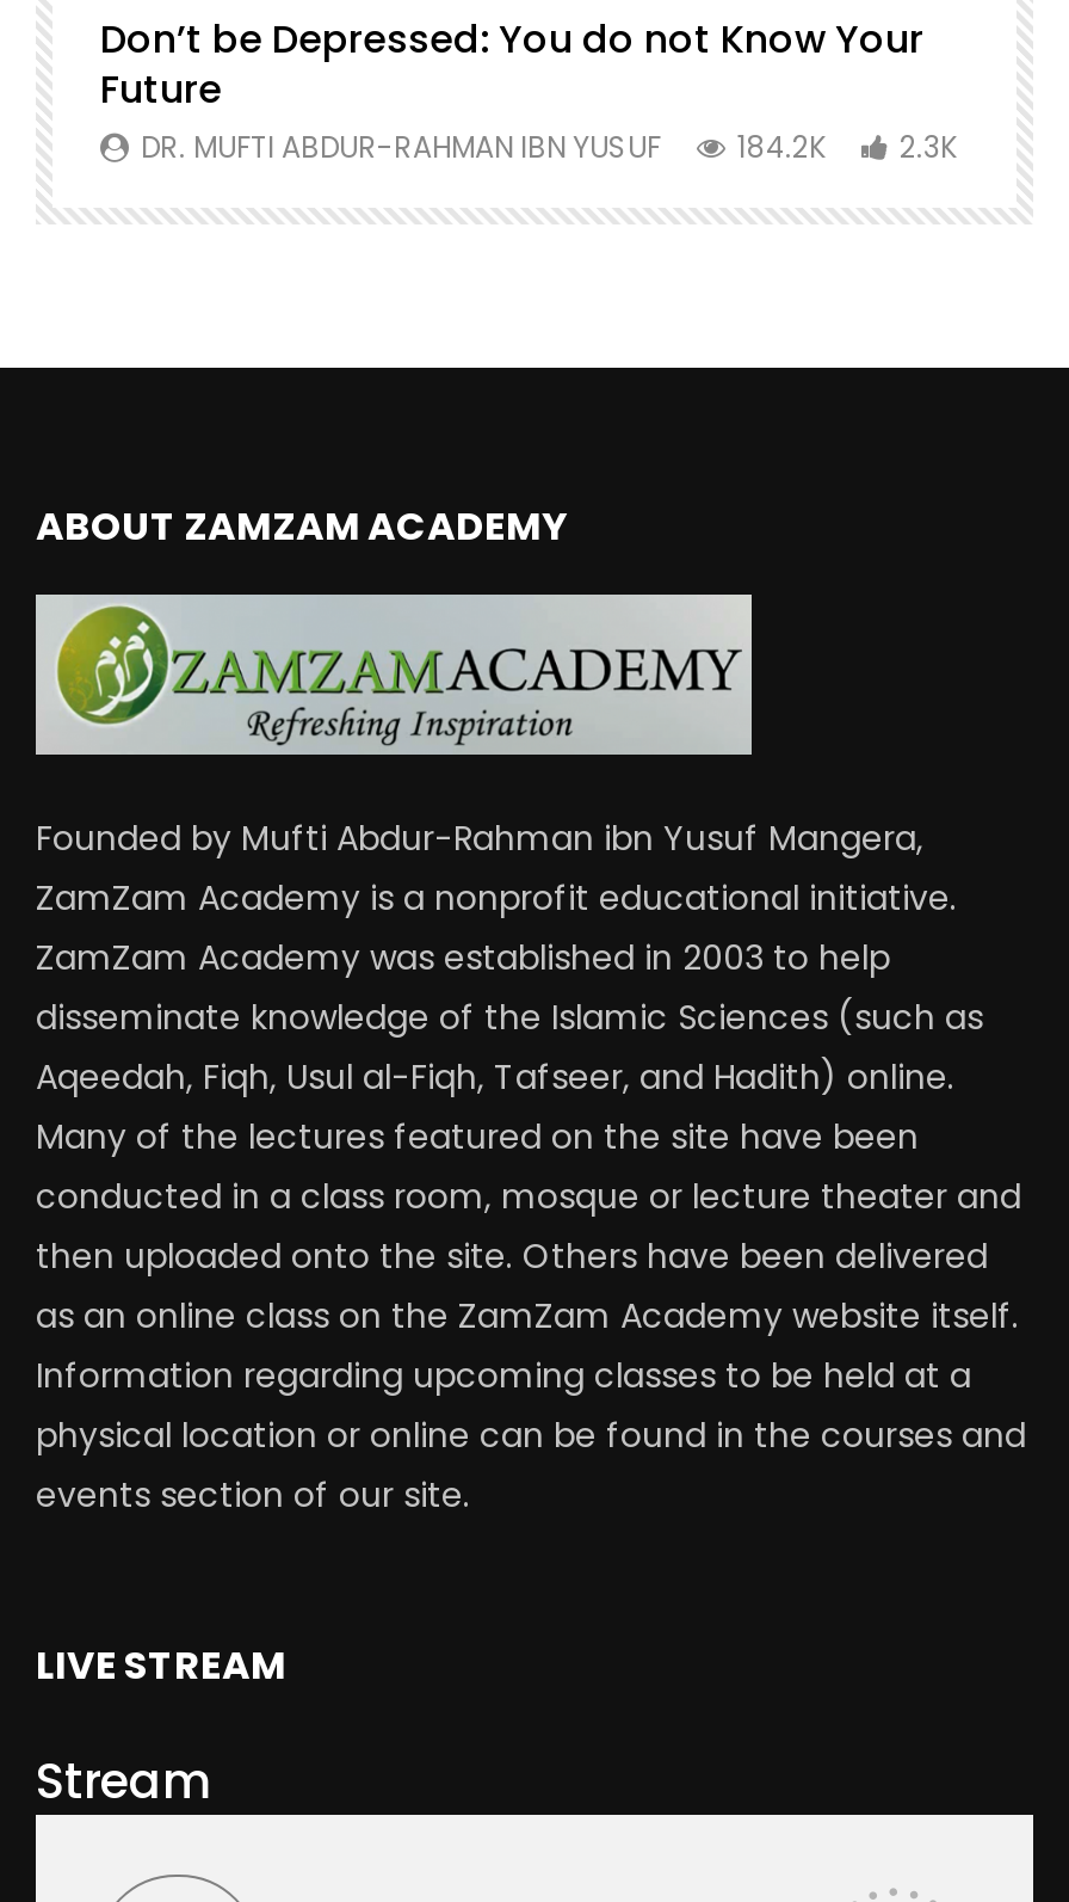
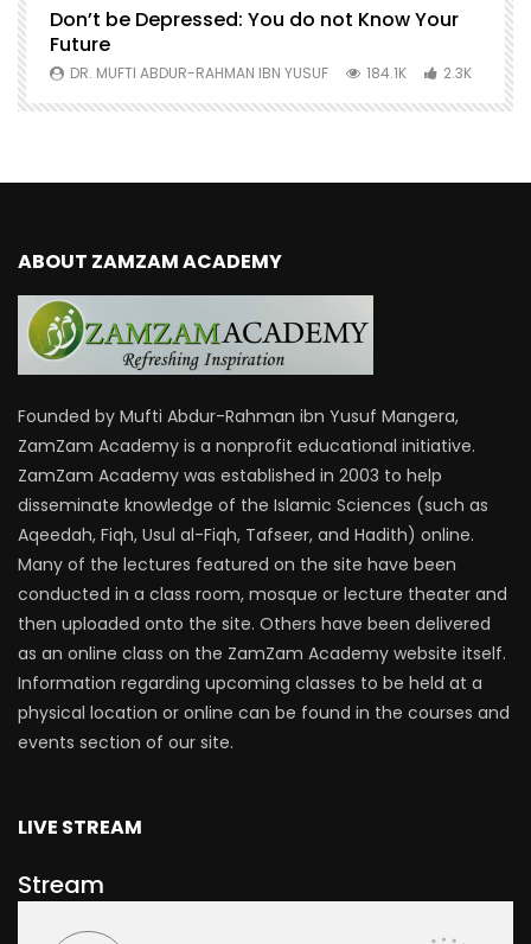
- DR. MUFTI ABDUR-RAHMAN IBN YUSUF 184.2K 2.3K
+ DR. MUFTI ABDUR-RAHMAN IBN YUSUF 184.1K 2.3K
